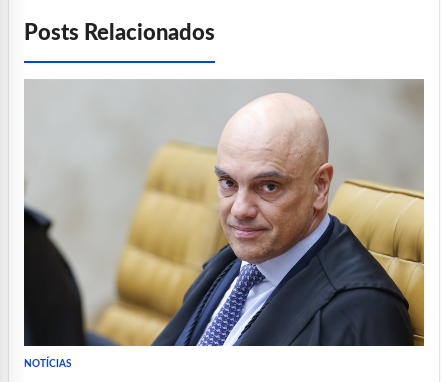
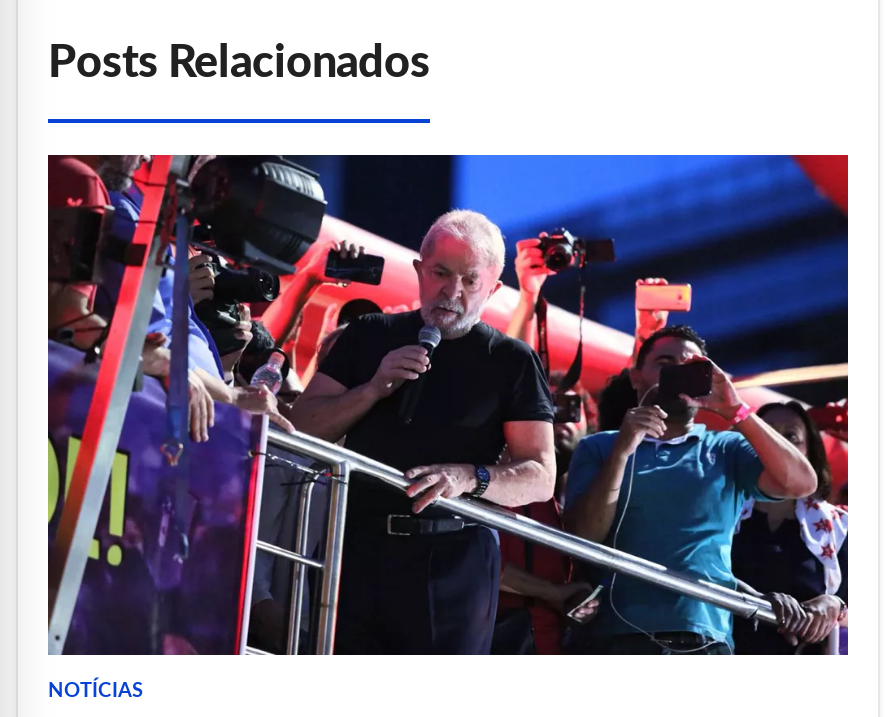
- [image]
+ [image]
